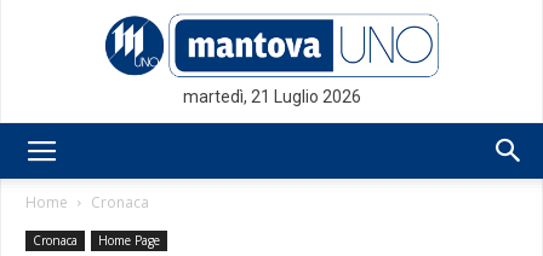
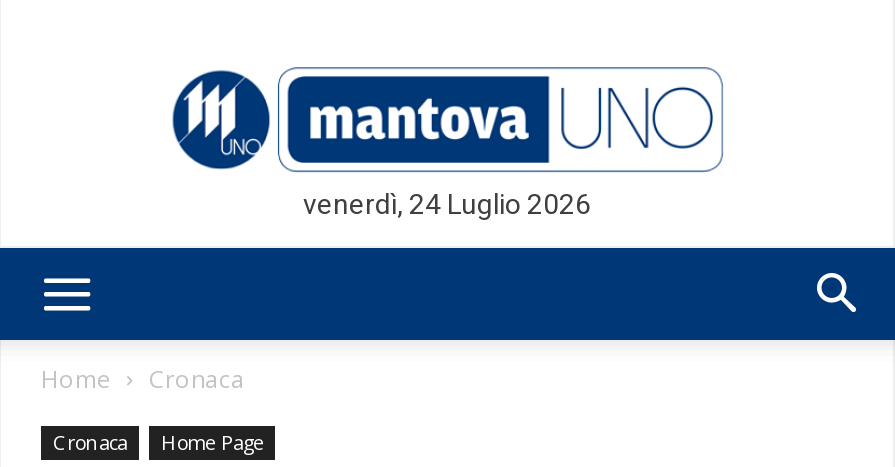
- martedì, 21 Luglio 2026
+ venerdì, 24 Luglio 2026
